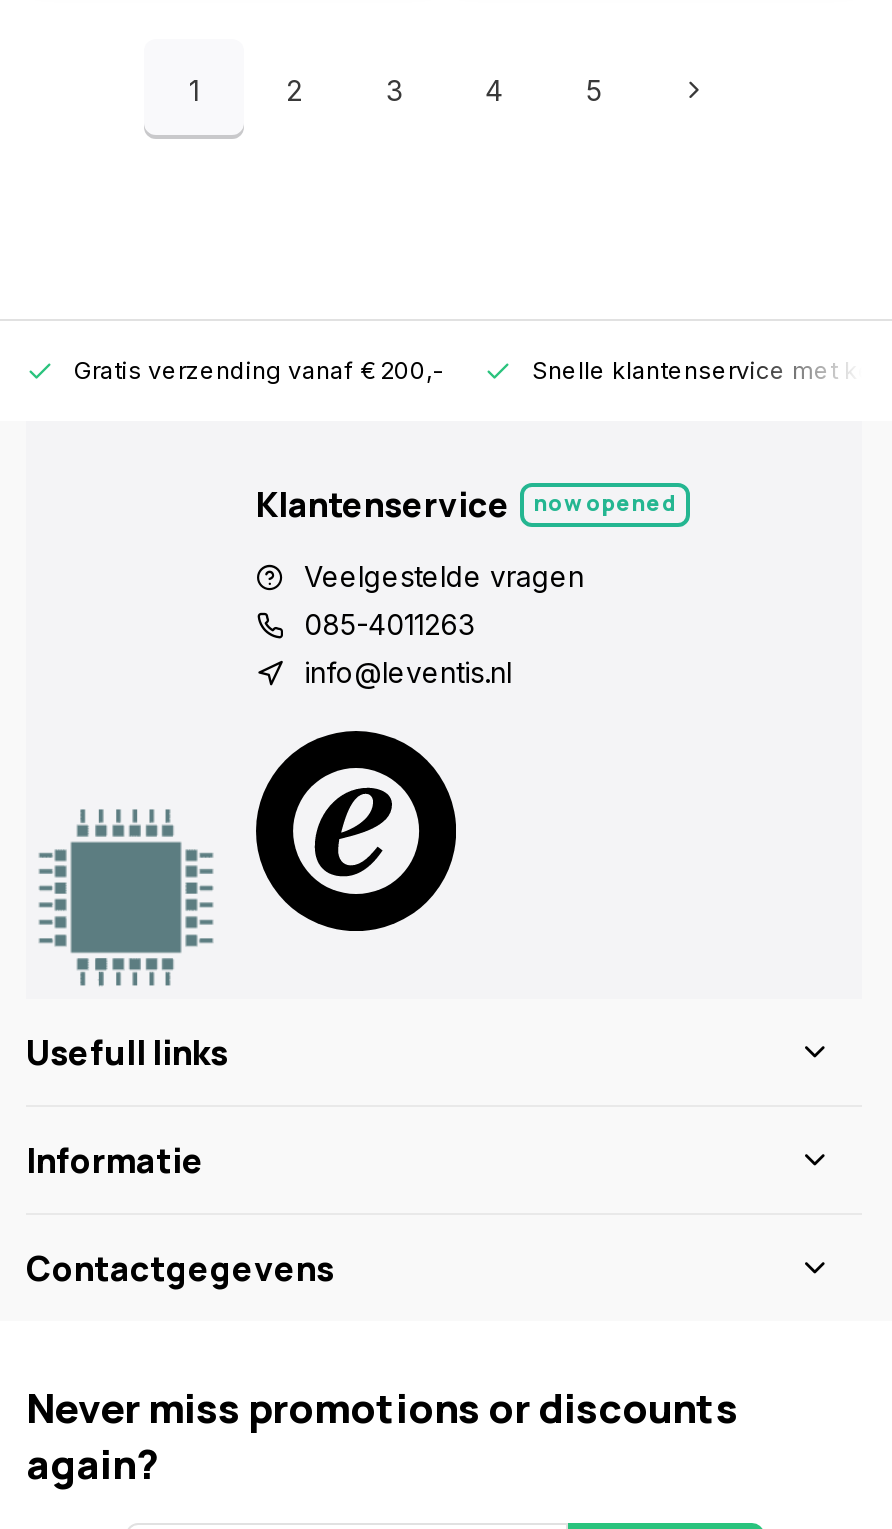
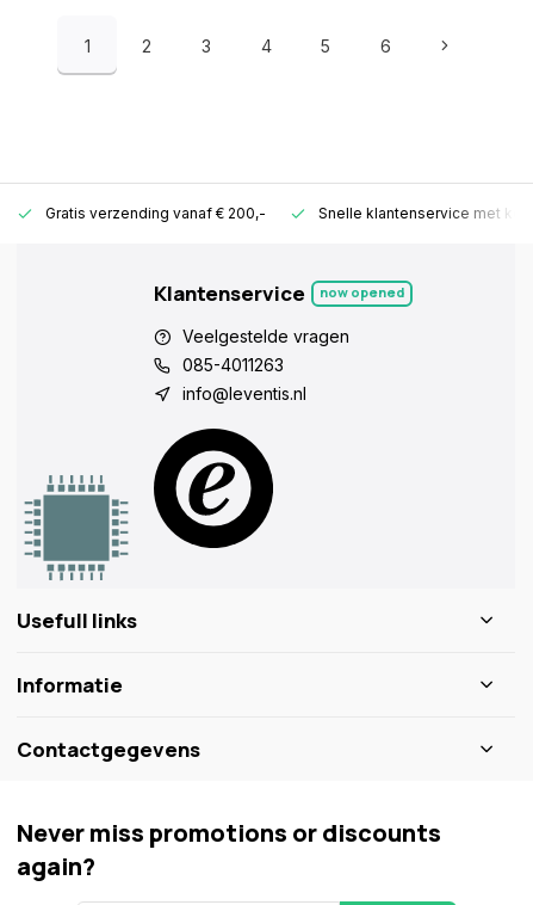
+ 6
